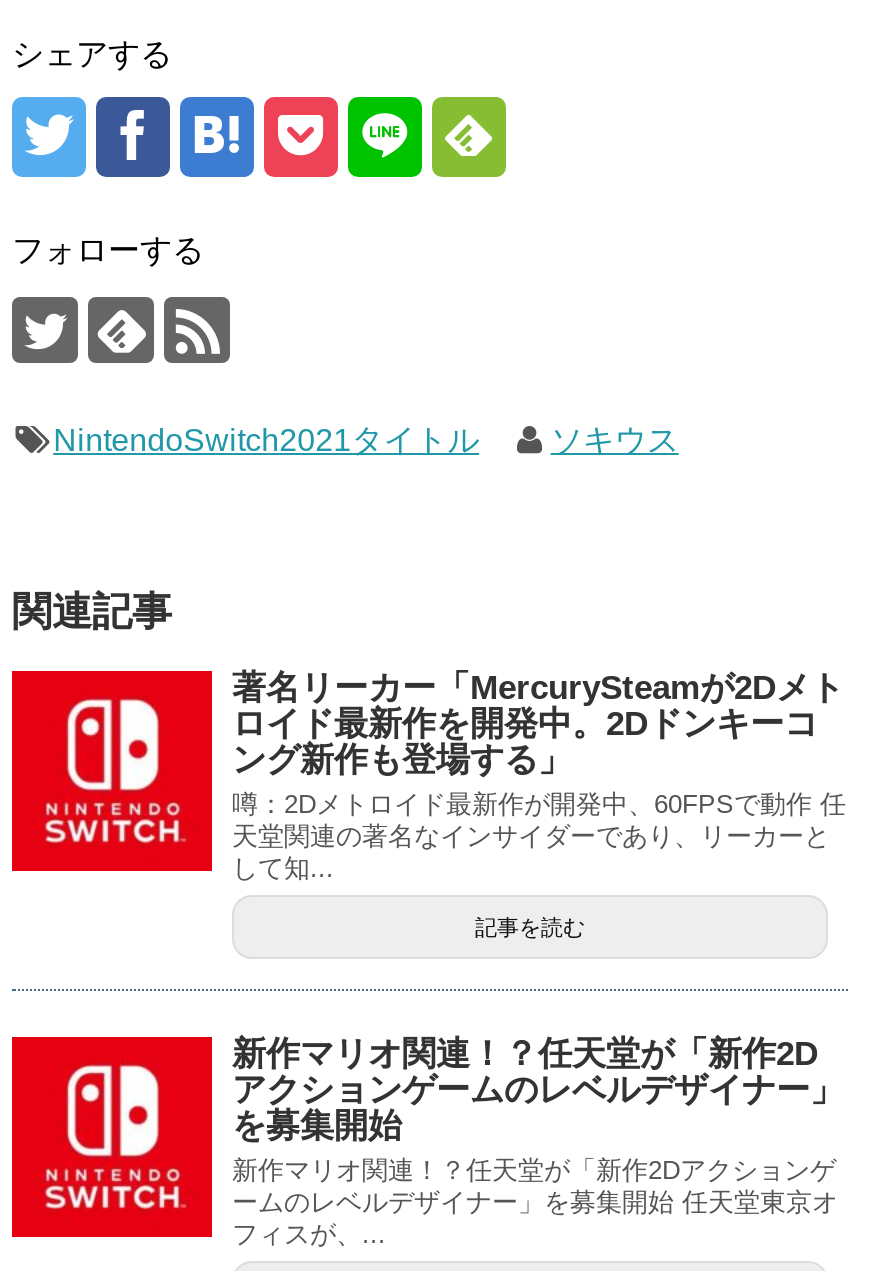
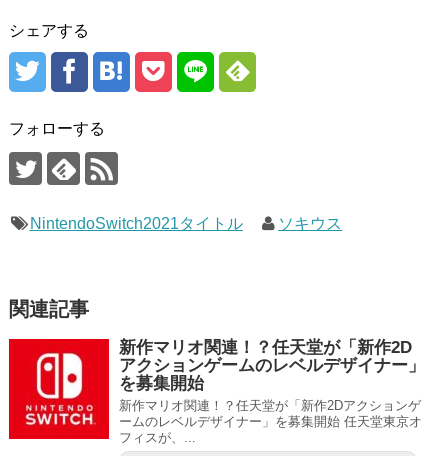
- 著名リーカー「MercurySteamが2Dメト
- ロイド最新作を開発中。2Dドンキーコ
- ング新作も登場する」
- 噂：2Dメトロイド最新作が開発中、60FPSで動作 任
- 天堂関連の著名なインサイダーであり、リーカーと
- して知...
- 記事を読む
